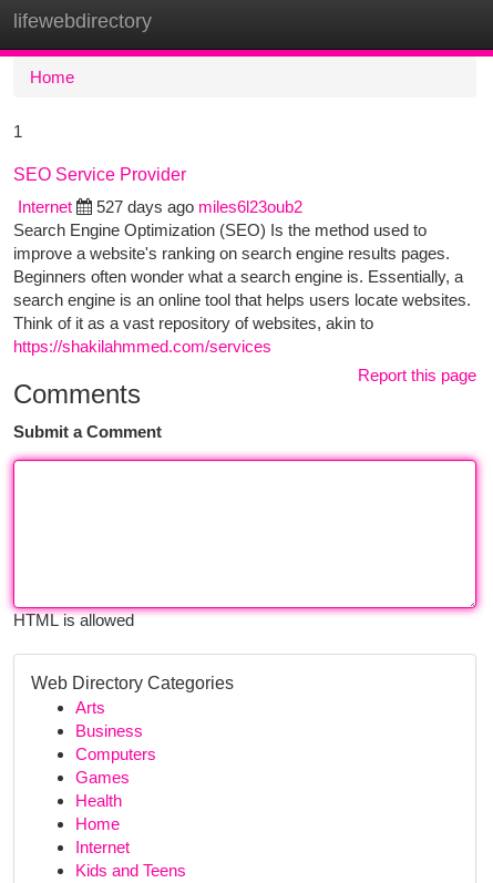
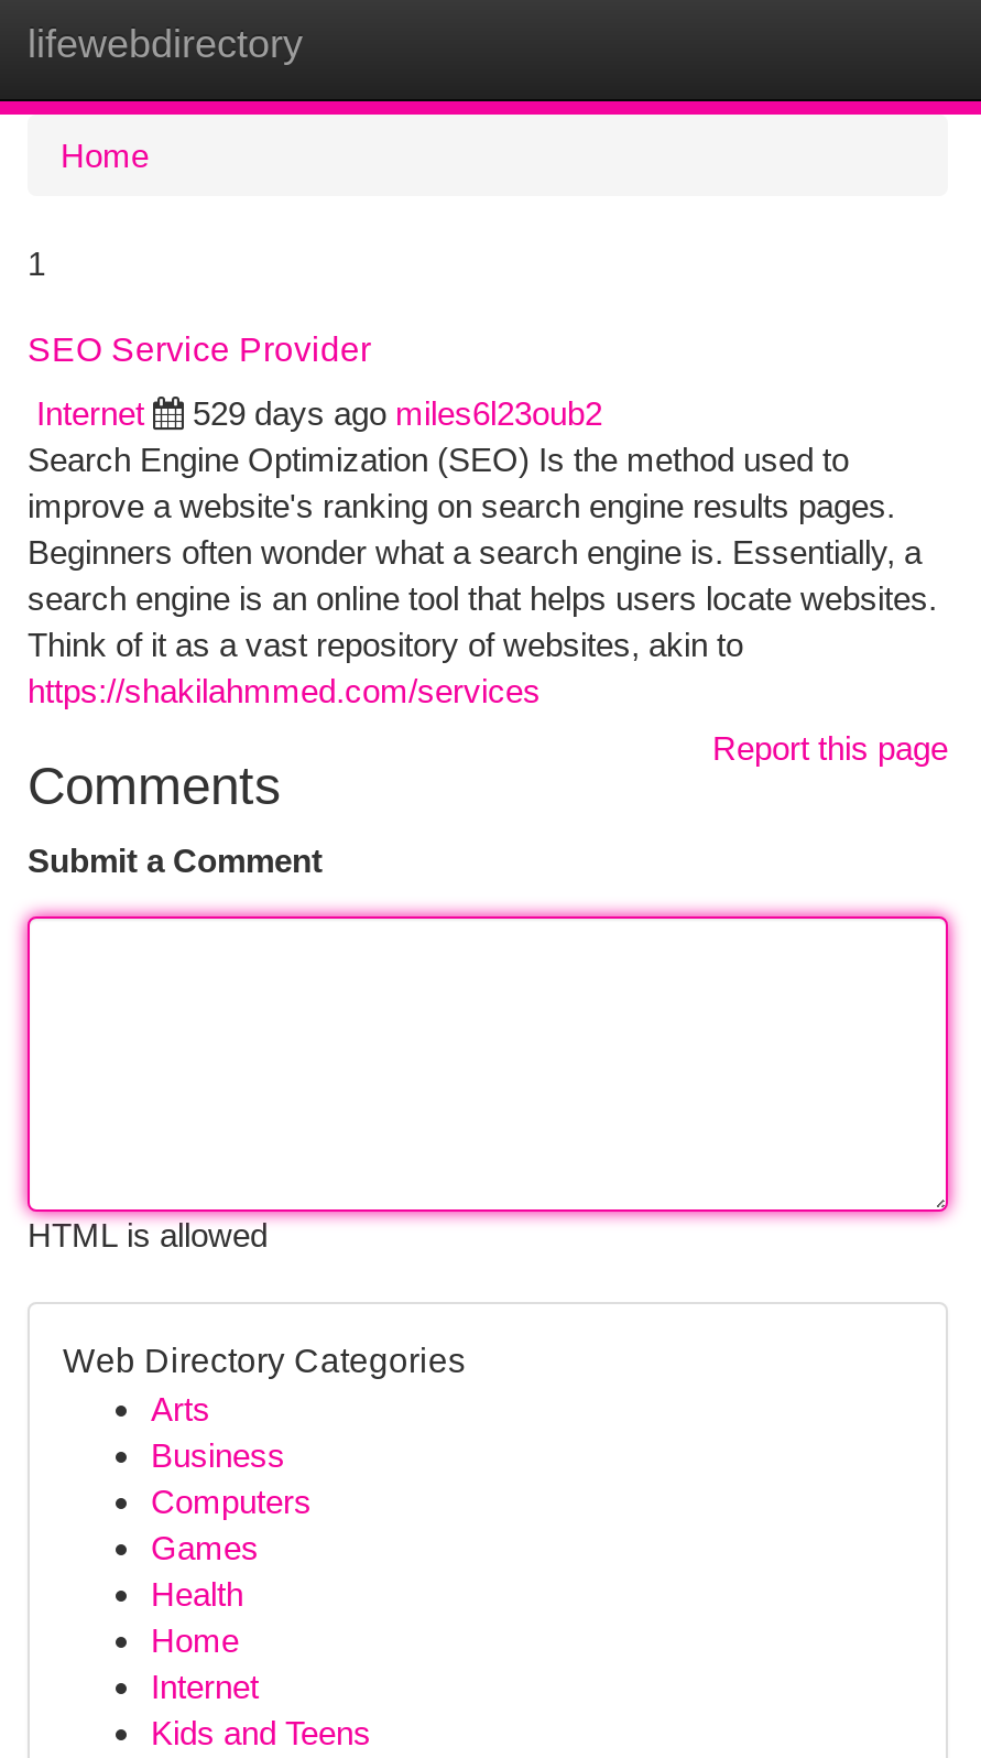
- 527 days ago miles6l23oub2
+ 529 days ago miles6l23oub2
